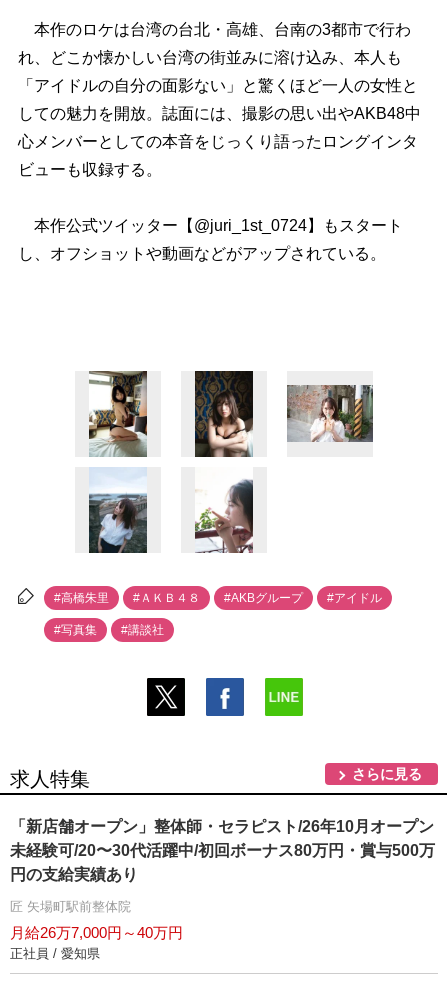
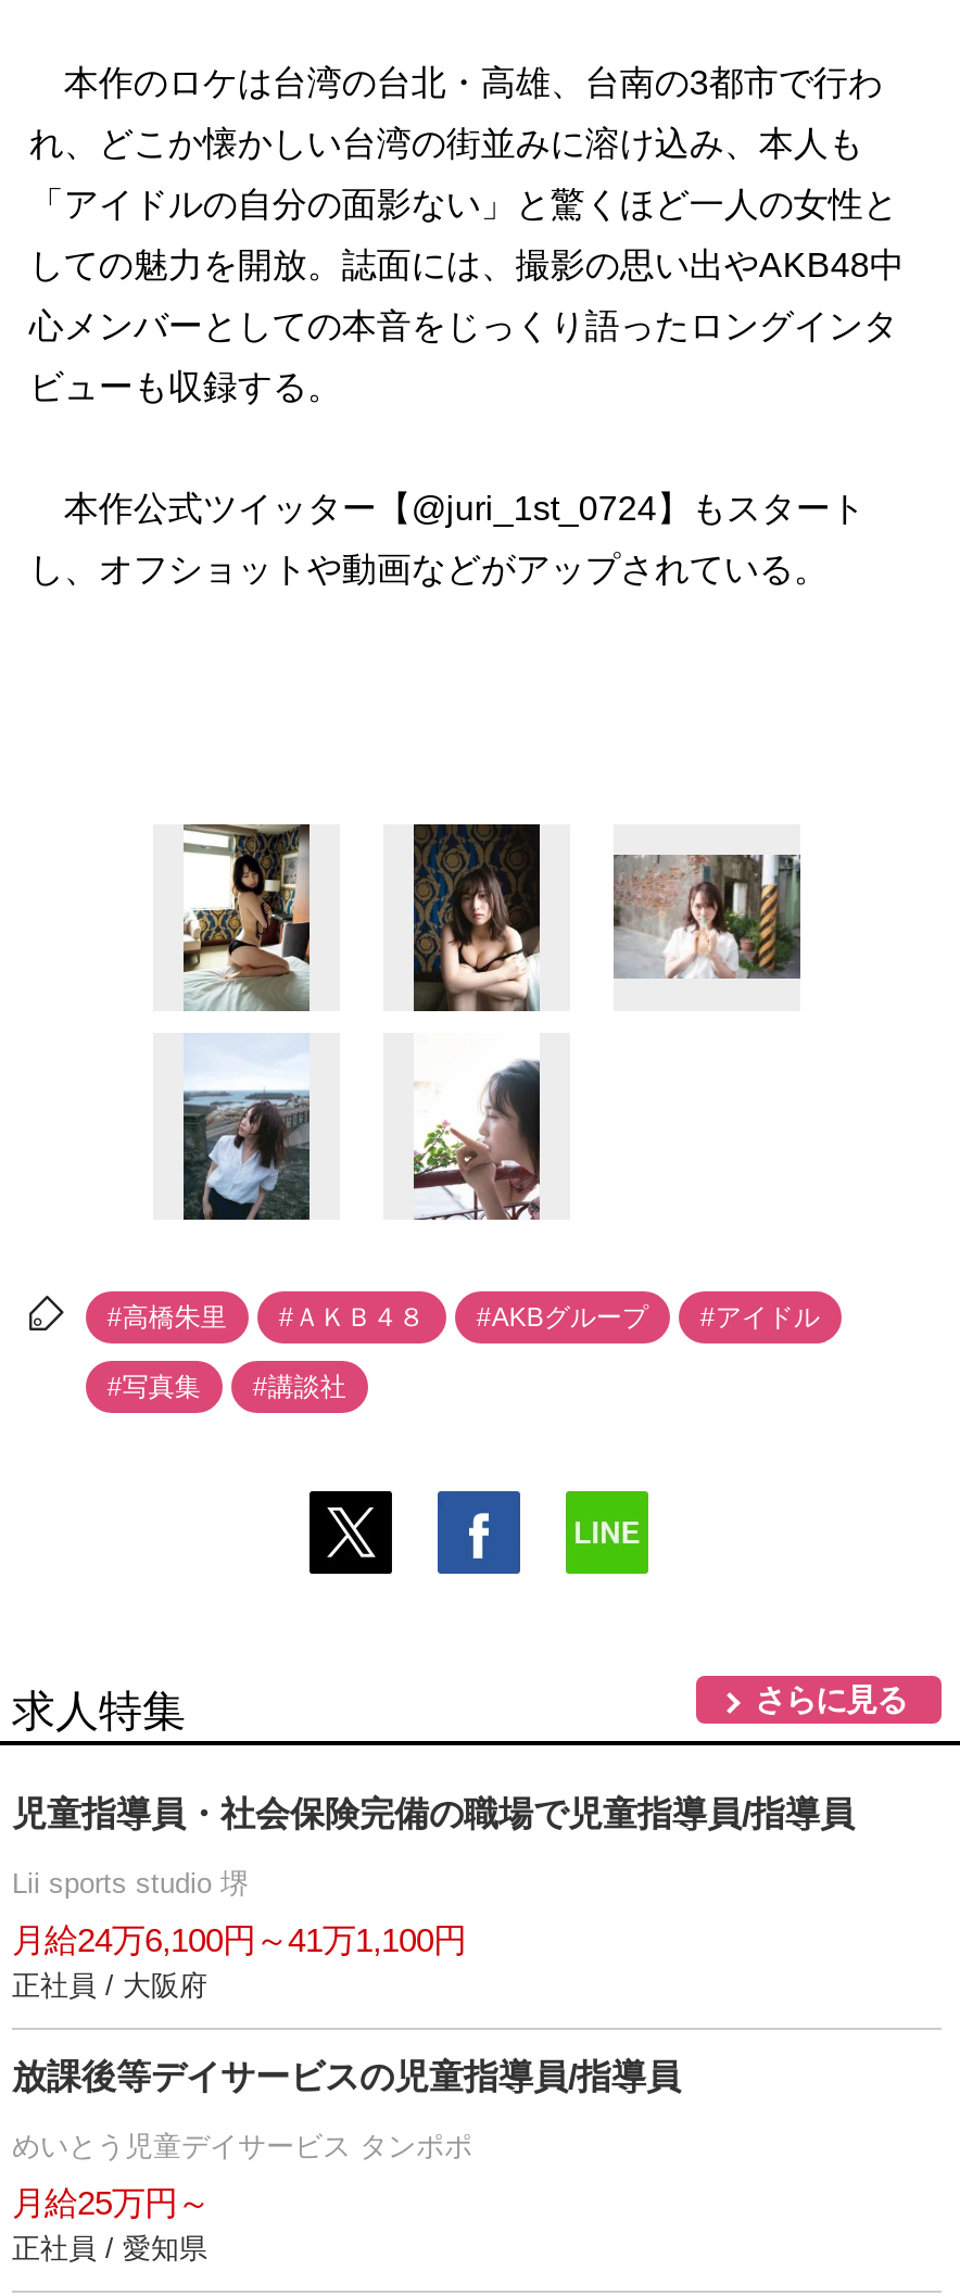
- 「新店舗オープン」整体師・セラピスト/26年10月オープン
- 未経験可/20〜30代活躍中/初回ボーナス80万円・賞与500万
- 円の支給実績あり
- 匠 矢場町駅前整体院
- 月給26万7,000円～40万円
+ 児童指導員・社会保険完備の職場で児童指導員/指導員
+ Lii sports studio 堺
+ 月給24万6,100円～41万1,100円
+ 正社員 / 大阪府
+ 放課後等デイサービスの児童指導員/指導員
+ めいとう児童デイサービス タンポポ
+ 月給25万円～
